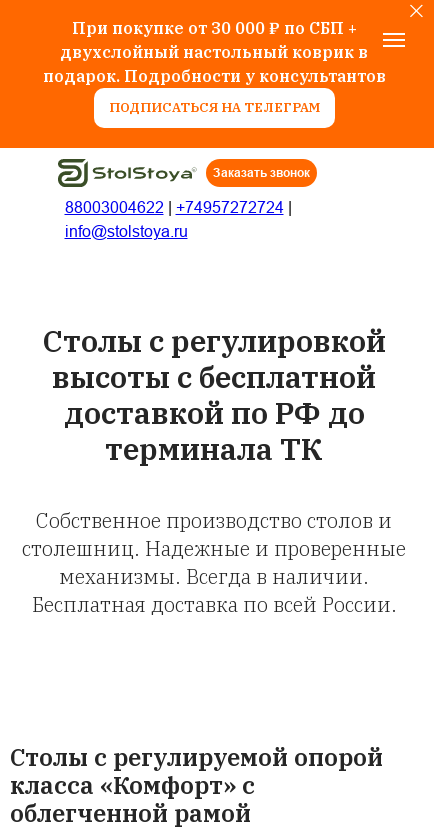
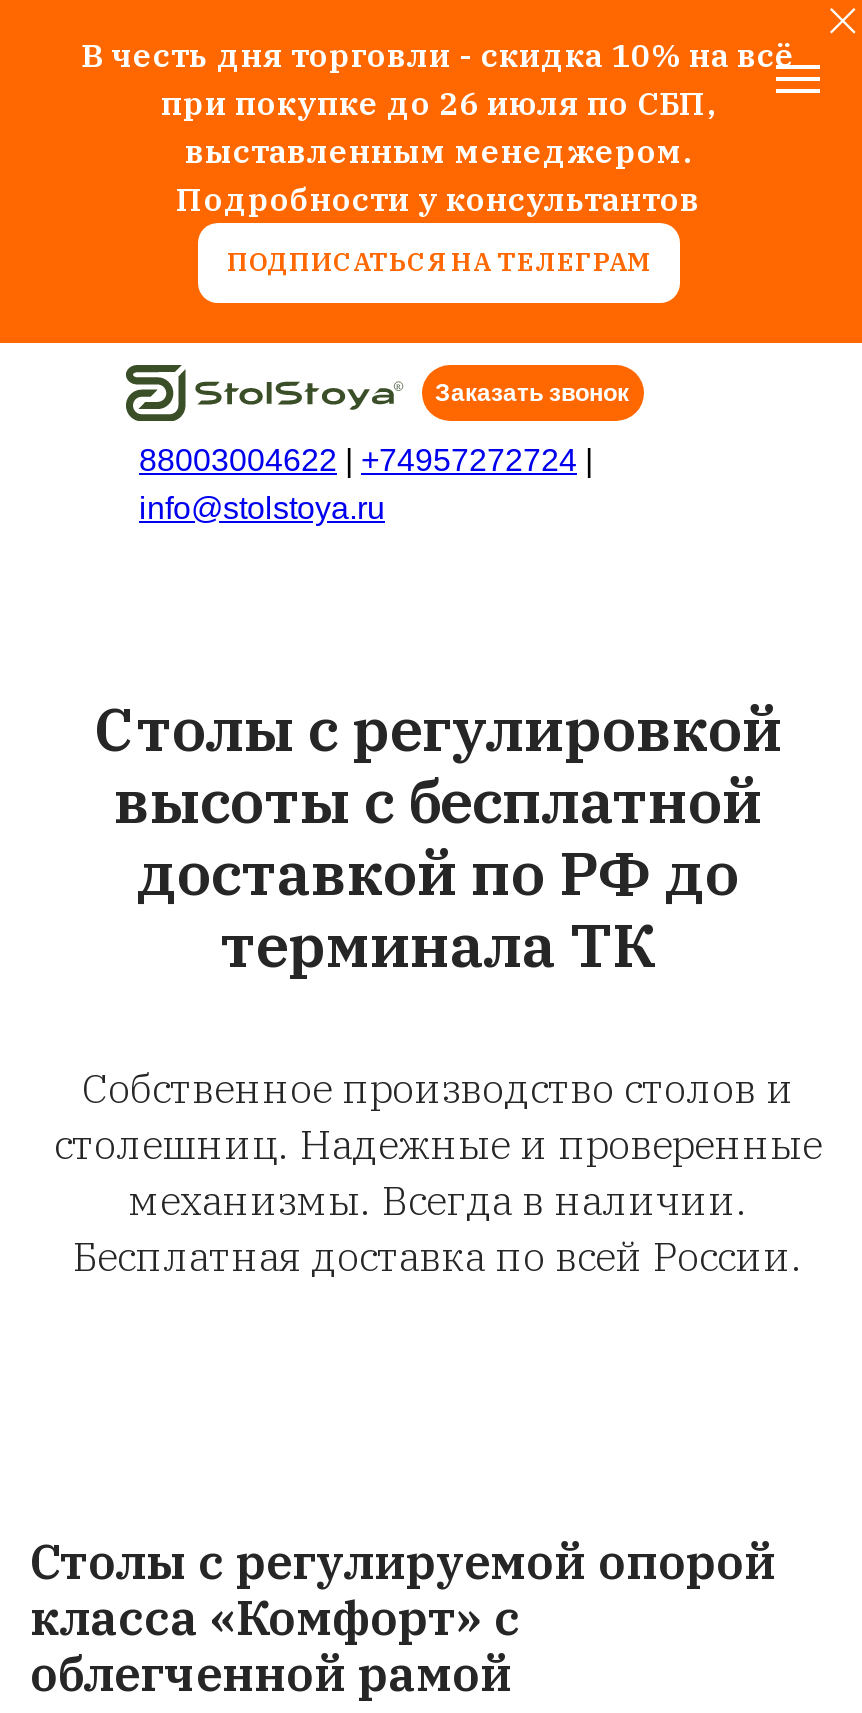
- При покупке от 30 000 ₽ по СБП +
- двухслойный настольный коврик в
- подарок. Подробности у консультантов
+ В честь дня торговли - скидка 10% на всё
+ при покупке до 26 июля по СБП,
+ выставленным менеджером.
+ Подробности у консультантов
